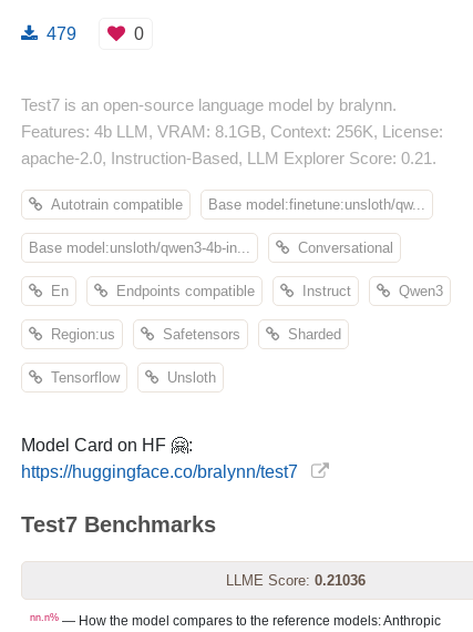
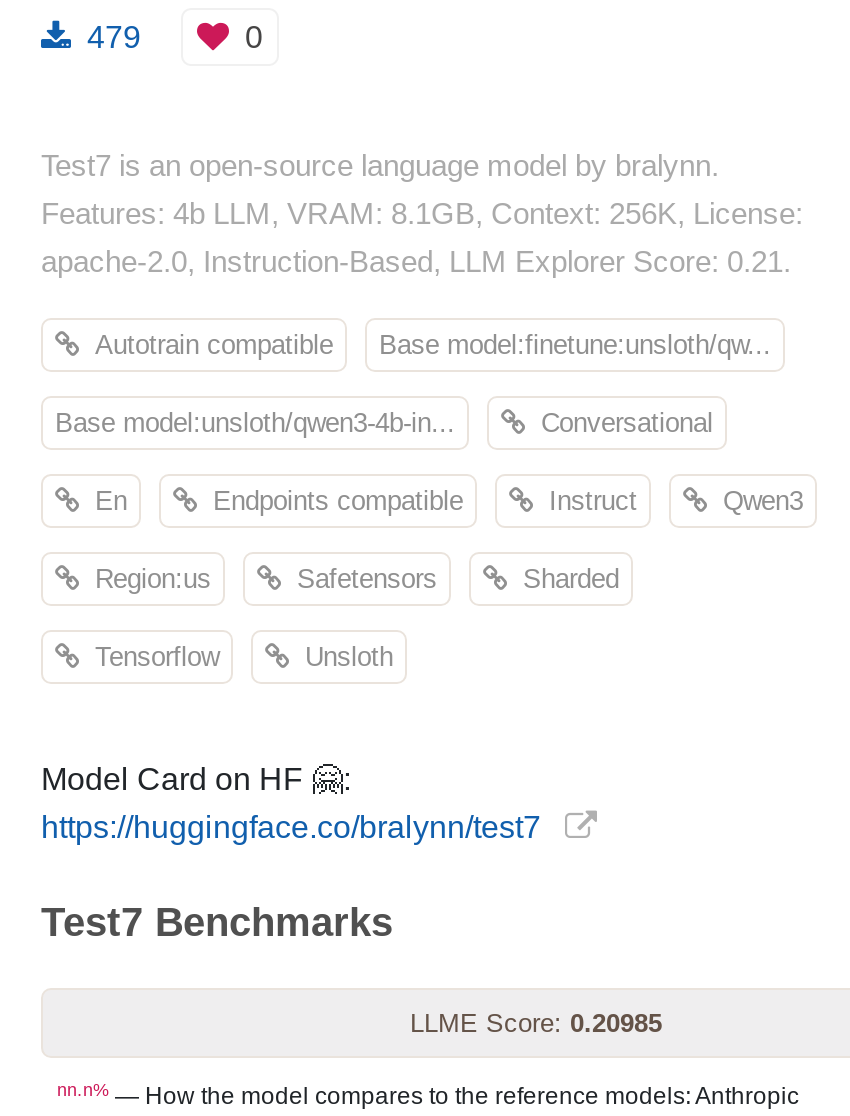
- LLME Score: 0.21036
+ LLME Score: 0.20985
